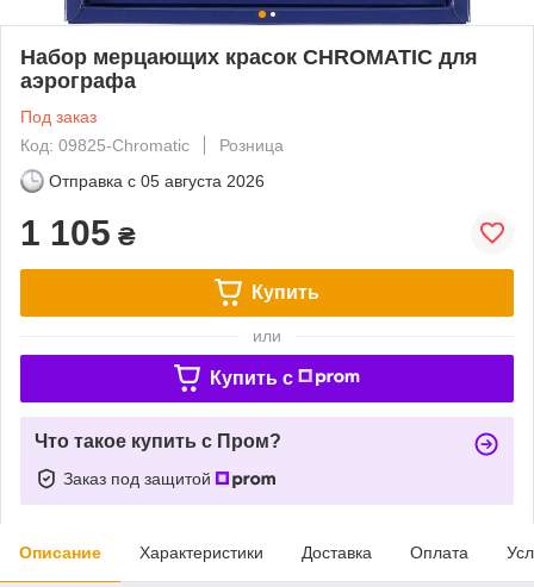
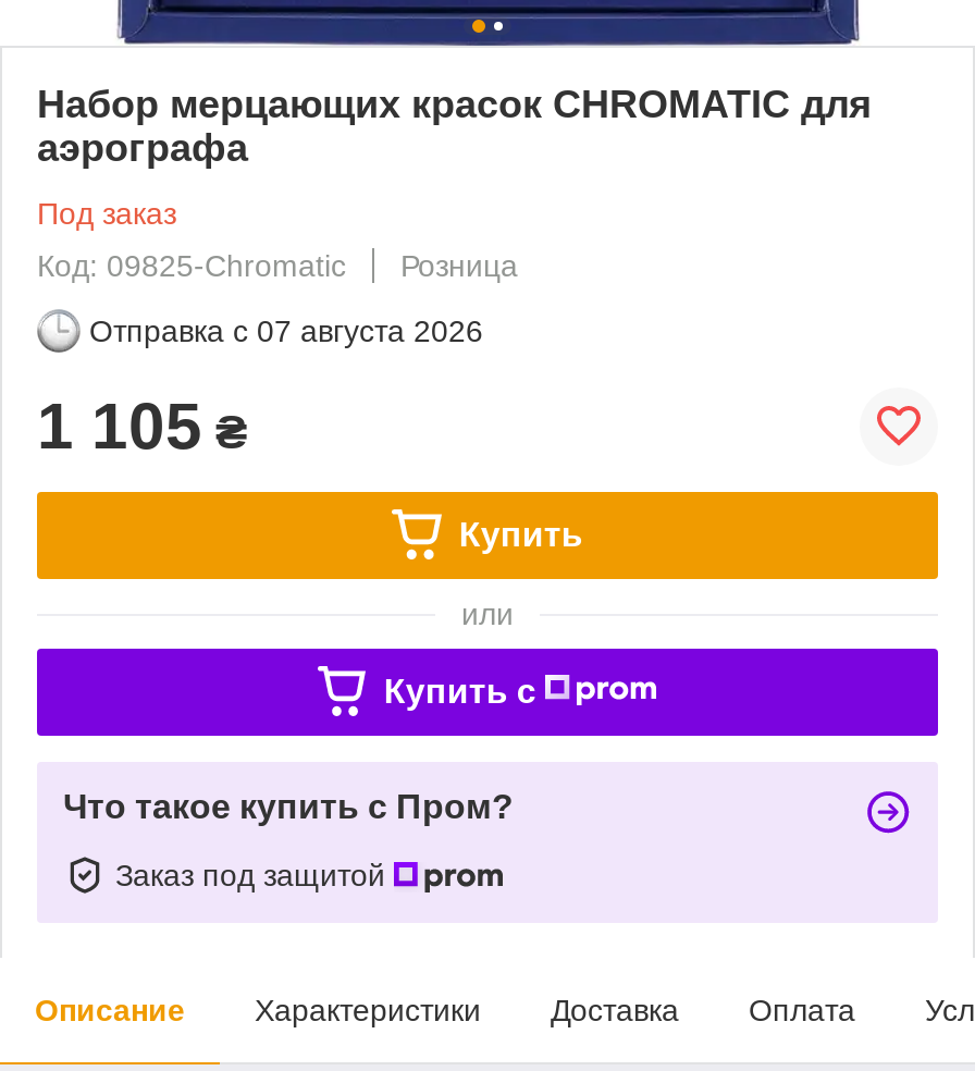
- Отправка с 05 августа 2026
+ Отправка с 07 августа 2026
